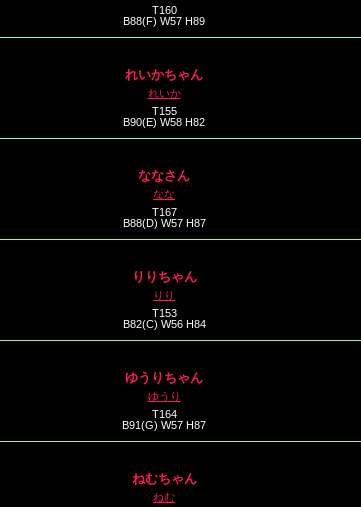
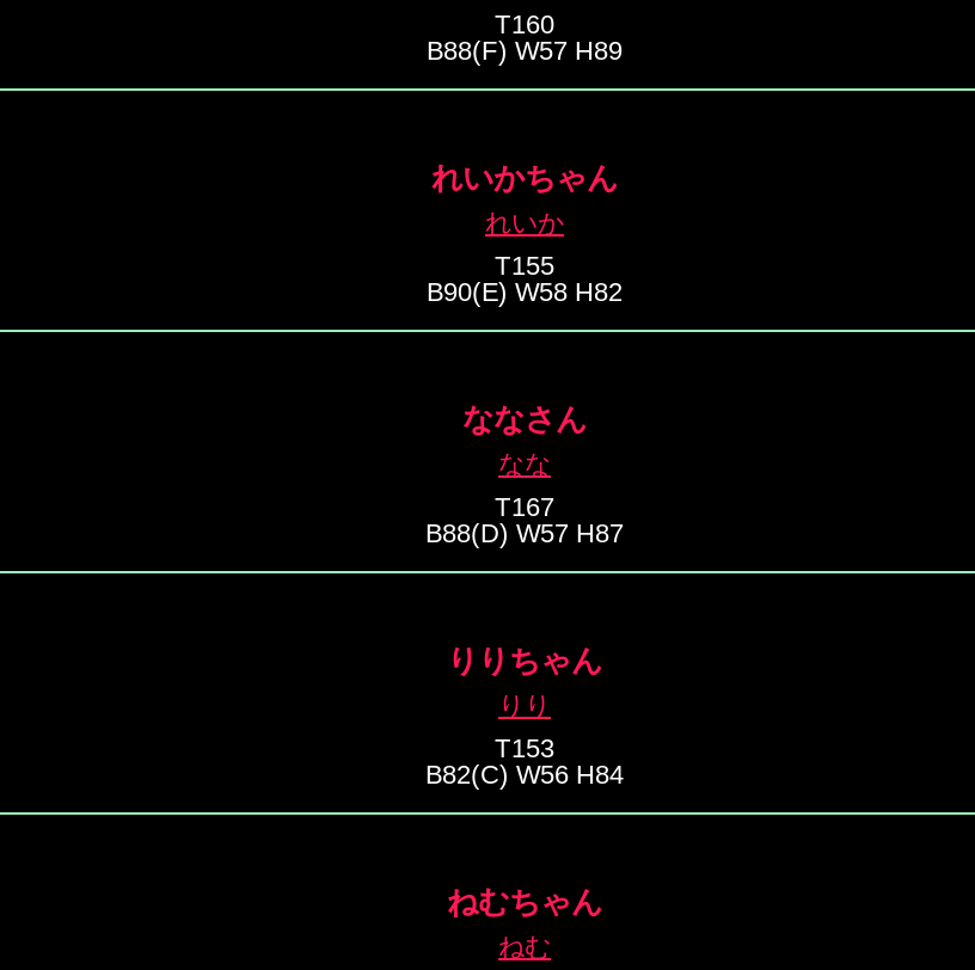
- ゆうりちゃん
- ゆうり
- T164
- B91(G) W57 H87
